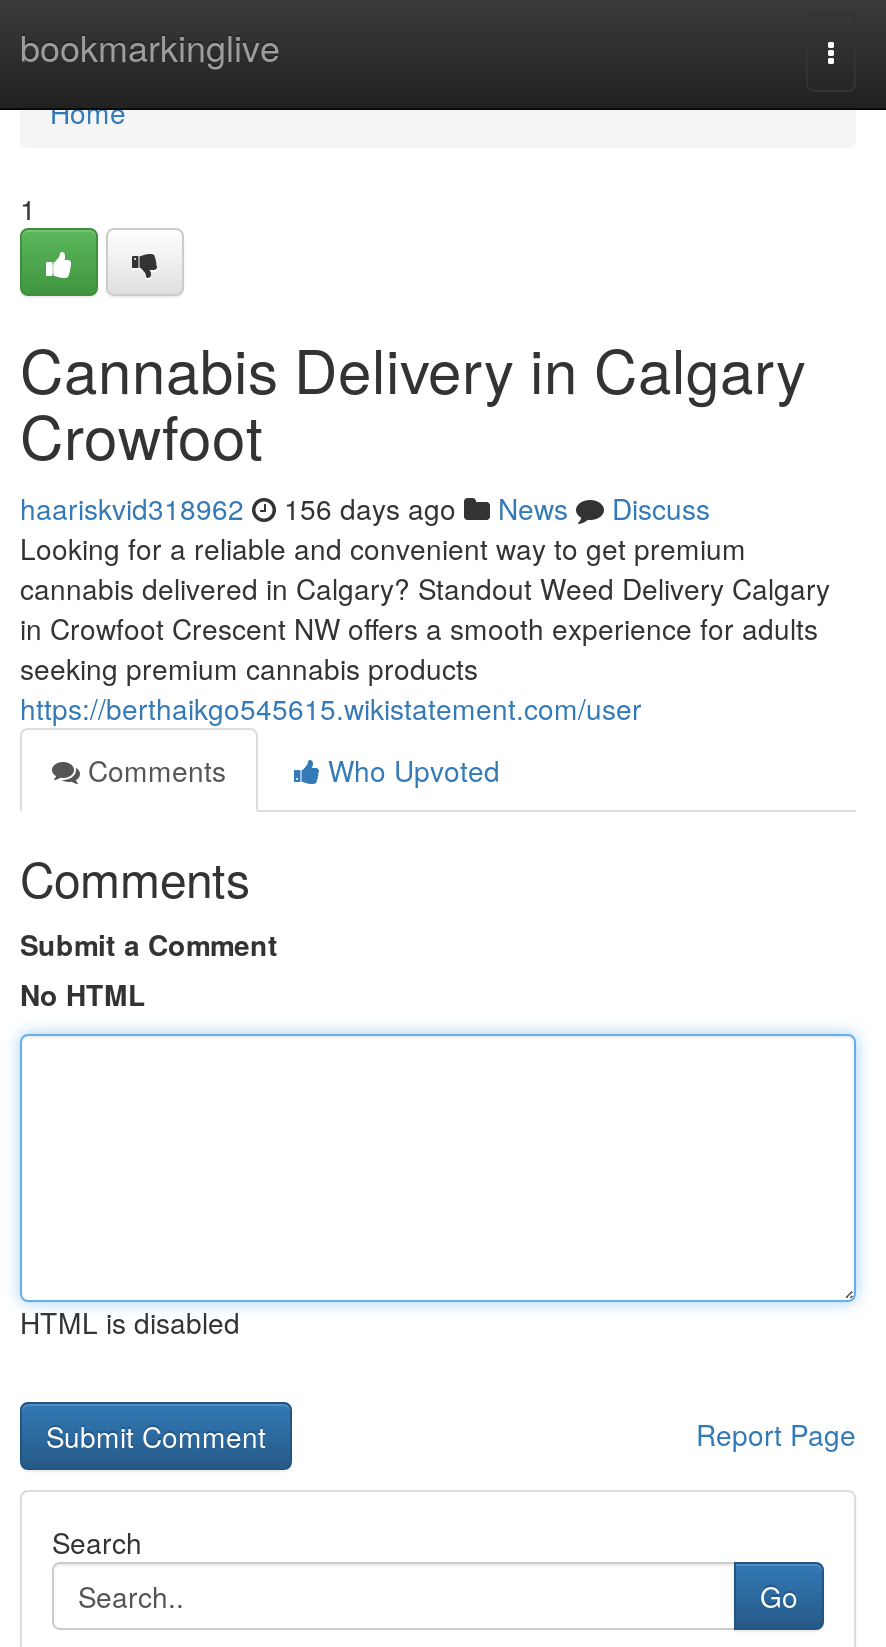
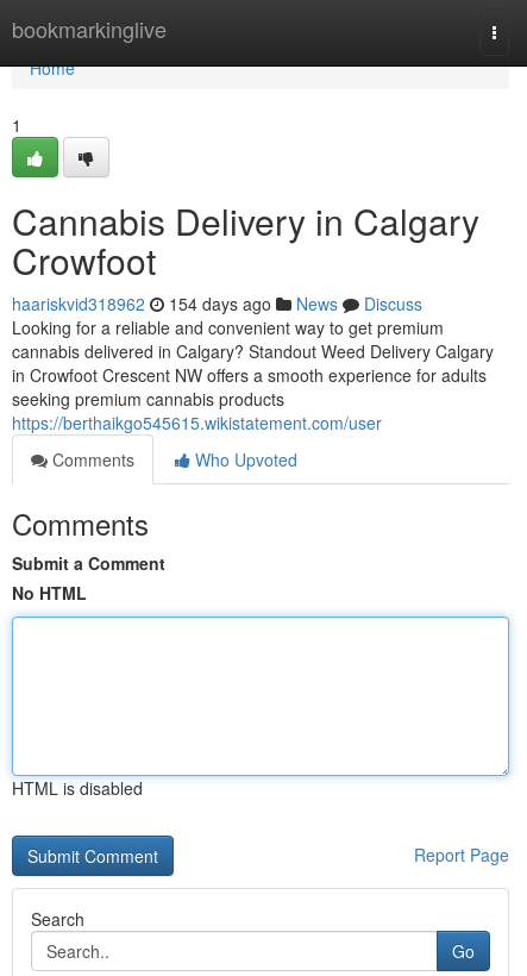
- haariskvid318962 156 days ago News Discuss
+ haariskvid318962 154 days ago News Discuss
